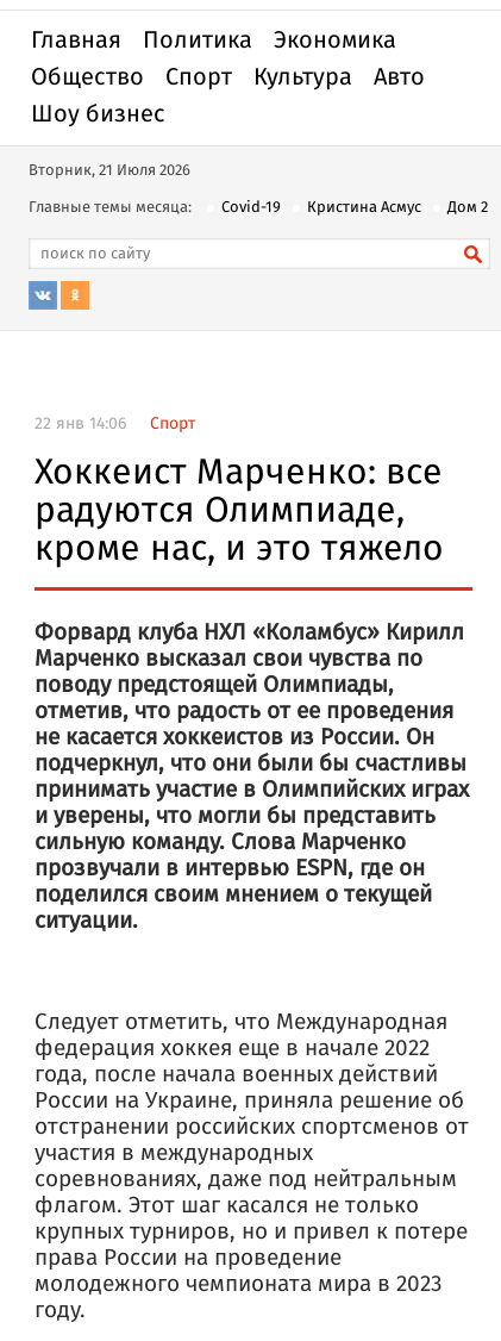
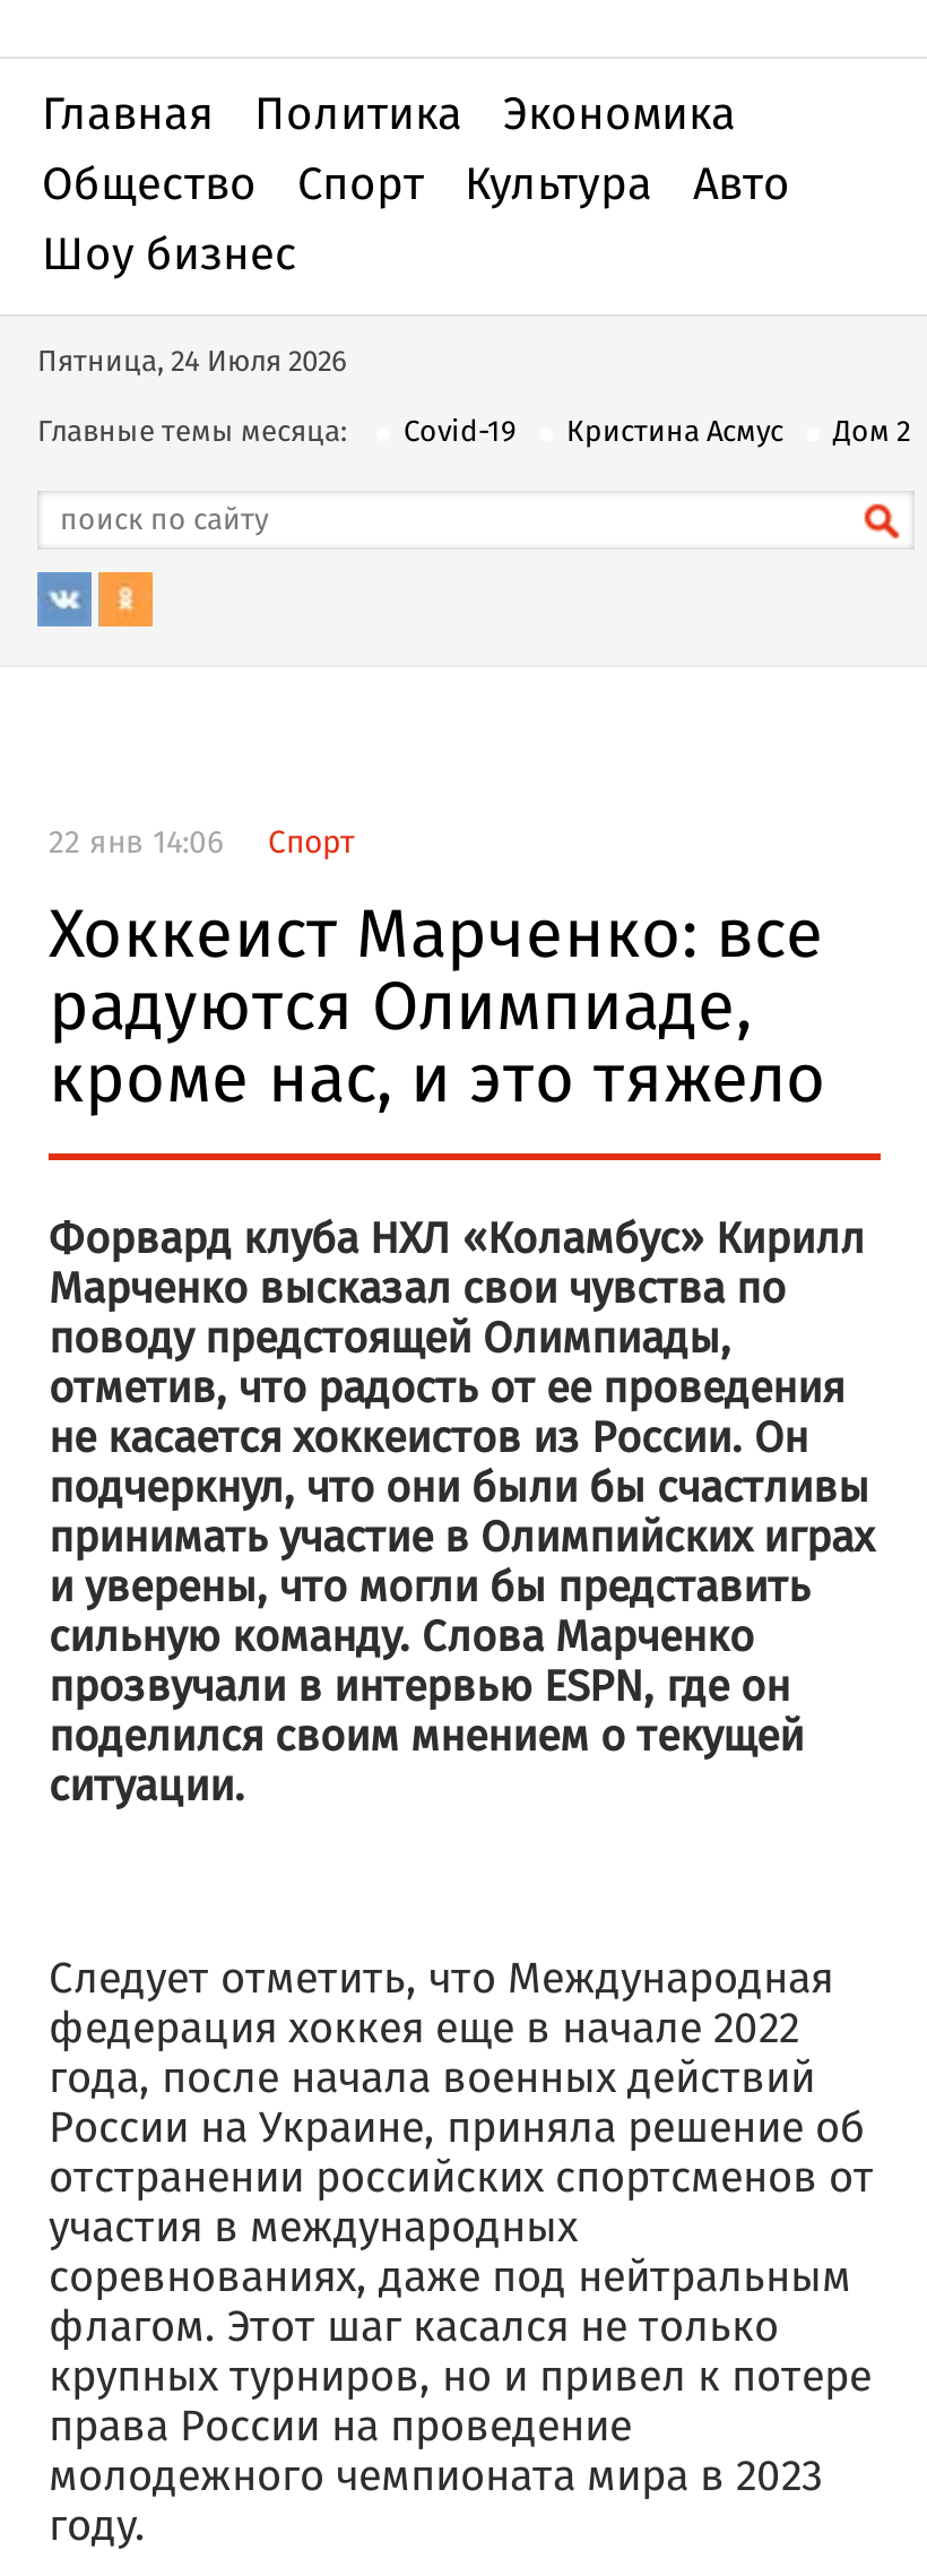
- Вторник, 21 Июля 2026
+ Пятница, 24 Июля 2026
